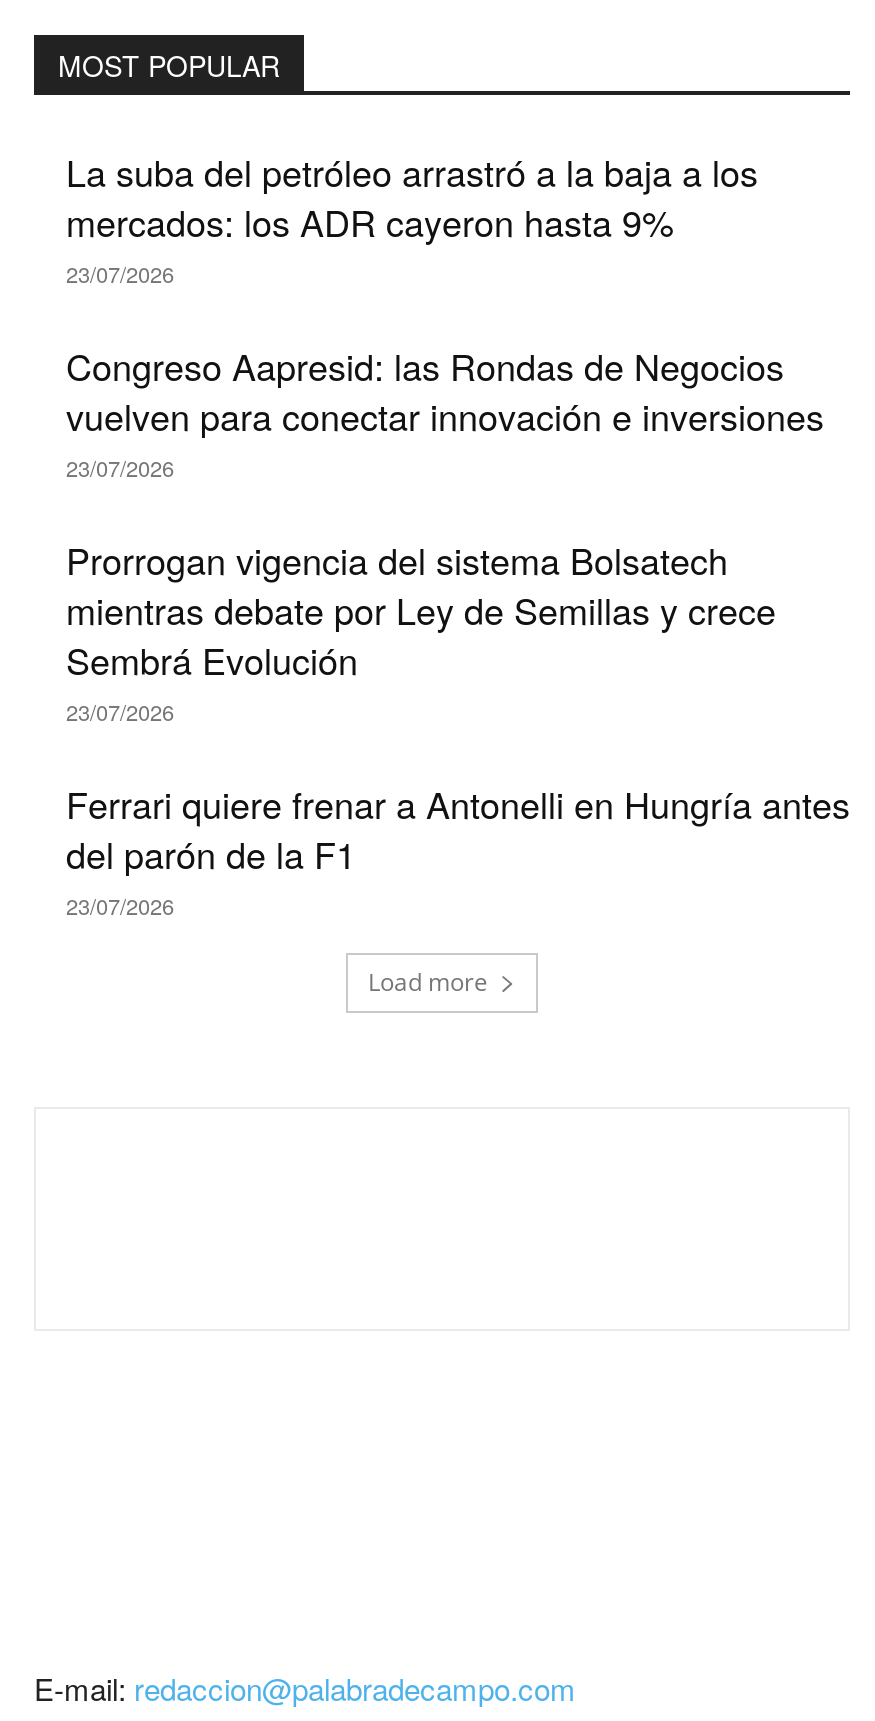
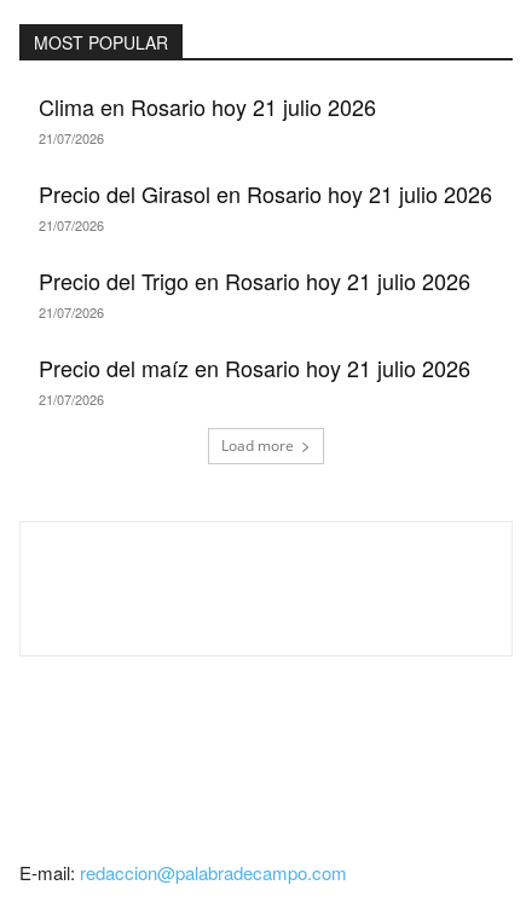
- La suba del petróleo arrastró a la baja a los
- mercados: los ADR cayeron hasta 9%
- 23/07/2026
+ Clima en Rosario hoy 21 julio 2026
+ 21/07/2026

- Congreso Aapresid: las Rondas de Negocios
- vuelven para conectar innovación e inversiones
- 23/07/2026
+ Precio del Girasol en Rosario hoy 21 julio 2026
+ 21/07/2026

- Prorrogan vigencia del sistema Bolsatech
- mientras debate por Ley de Semillas y crece
- Sembrá Evolución
- 23/07/2026
+ Precio del Trigo en Rosario hoy 21 julio 2026
+ 21/07/2026

- Ferrari quiere frenar a Antonelli en Hungría antes
- del parón de la F1
- 23/07/2026
+ Precio del maíz en Rosario hoy 21 julio 2026
+ 21/07/2026
